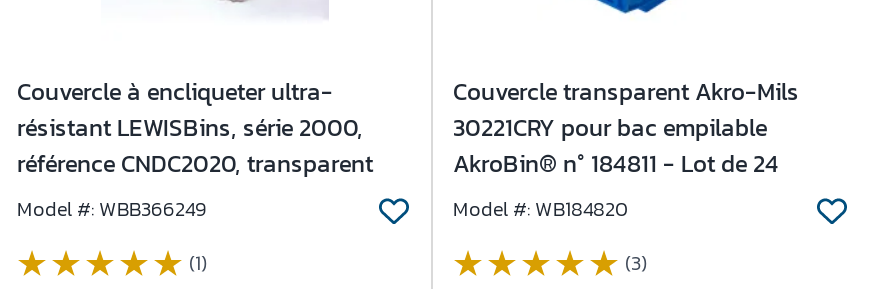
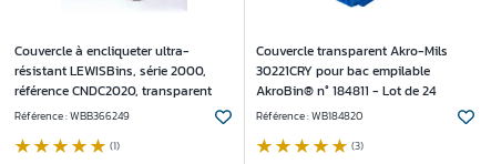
- Model #: WBB366249
+ Référence : WBB366249

- Model #: WB184820
+ Référence : WB184820
